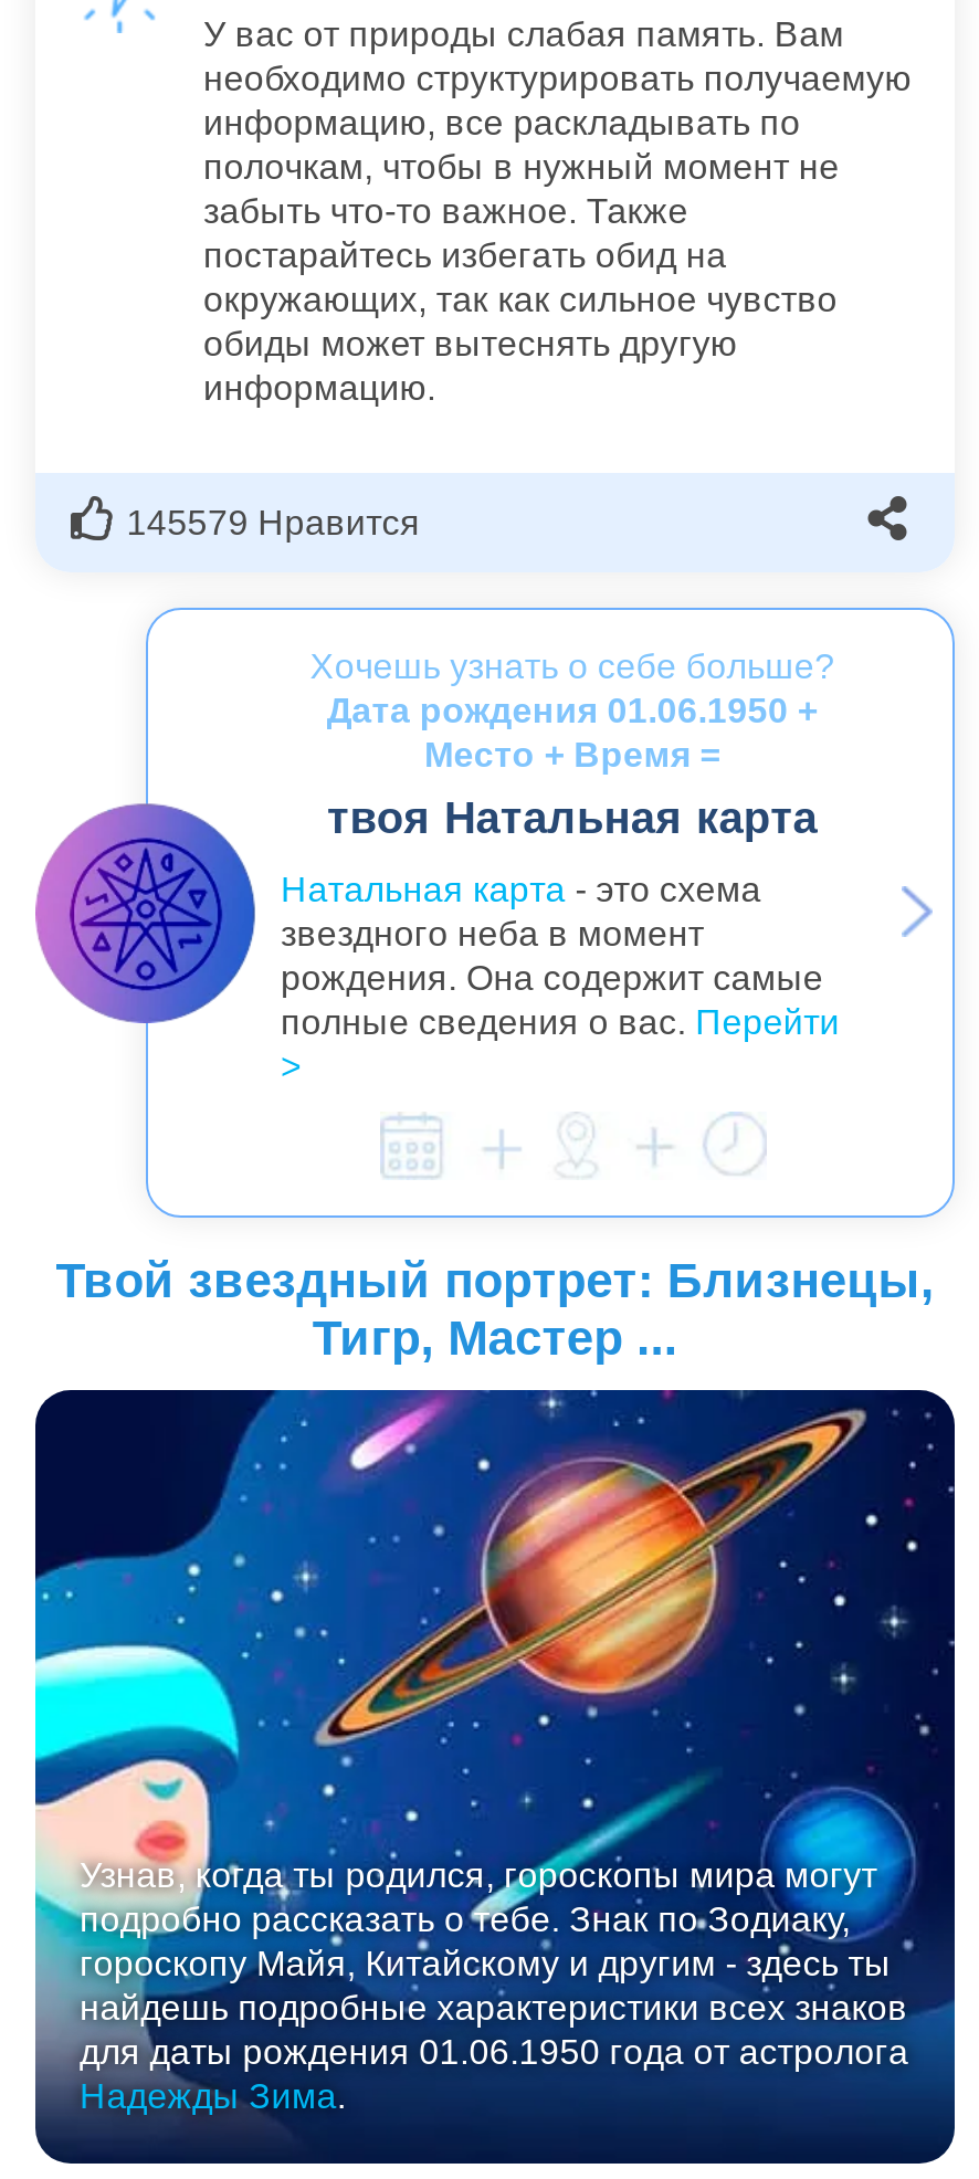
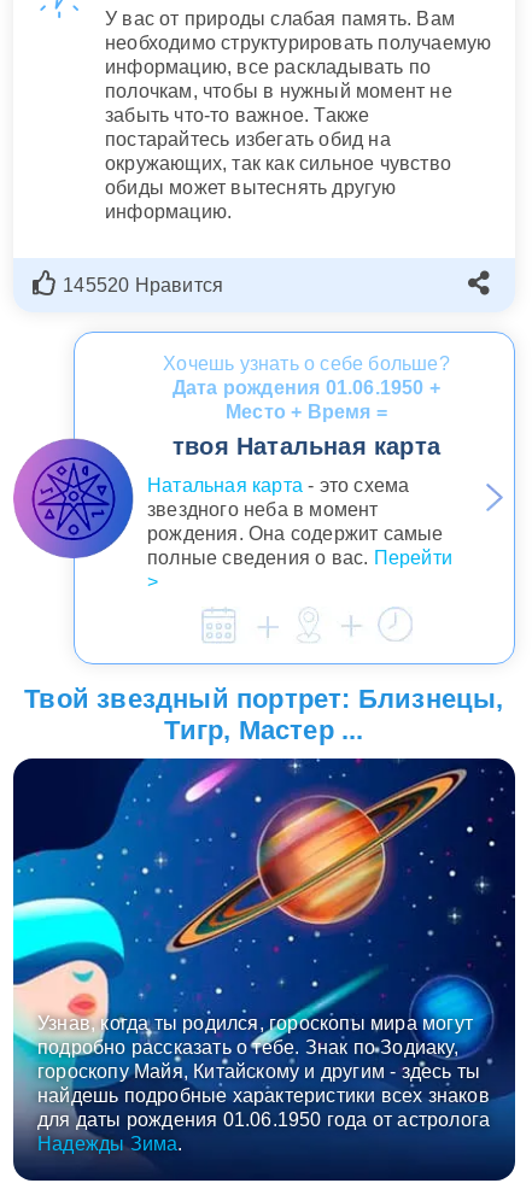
- 145579 Нравится
+ 145520 Нравится
